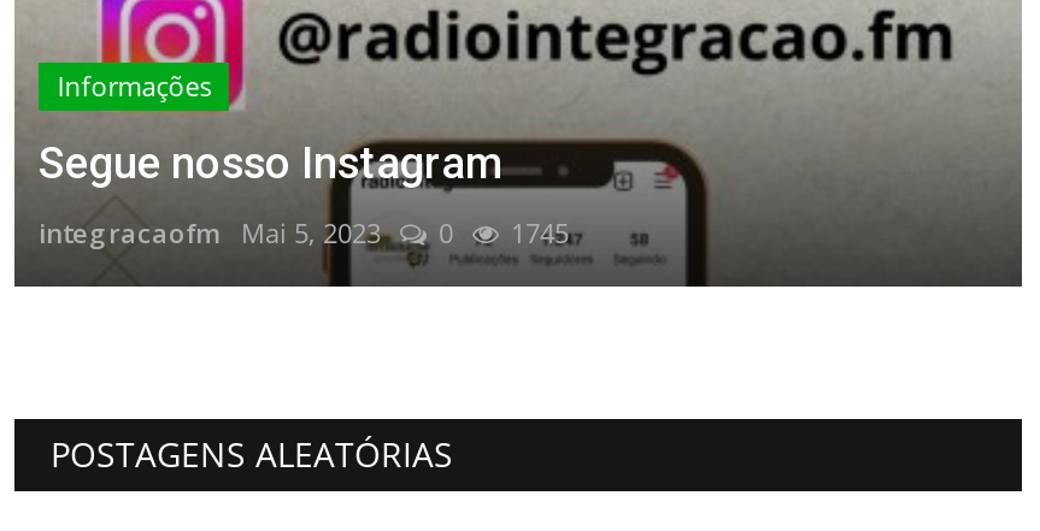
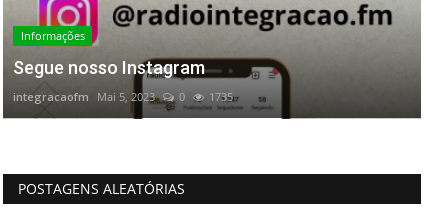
- integracaofm Mai 5, 2023 0 1745
+ integracaofm Mai 5, 2023 0 1735
